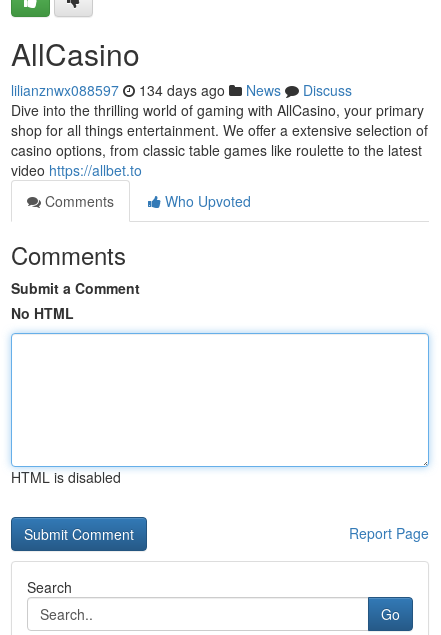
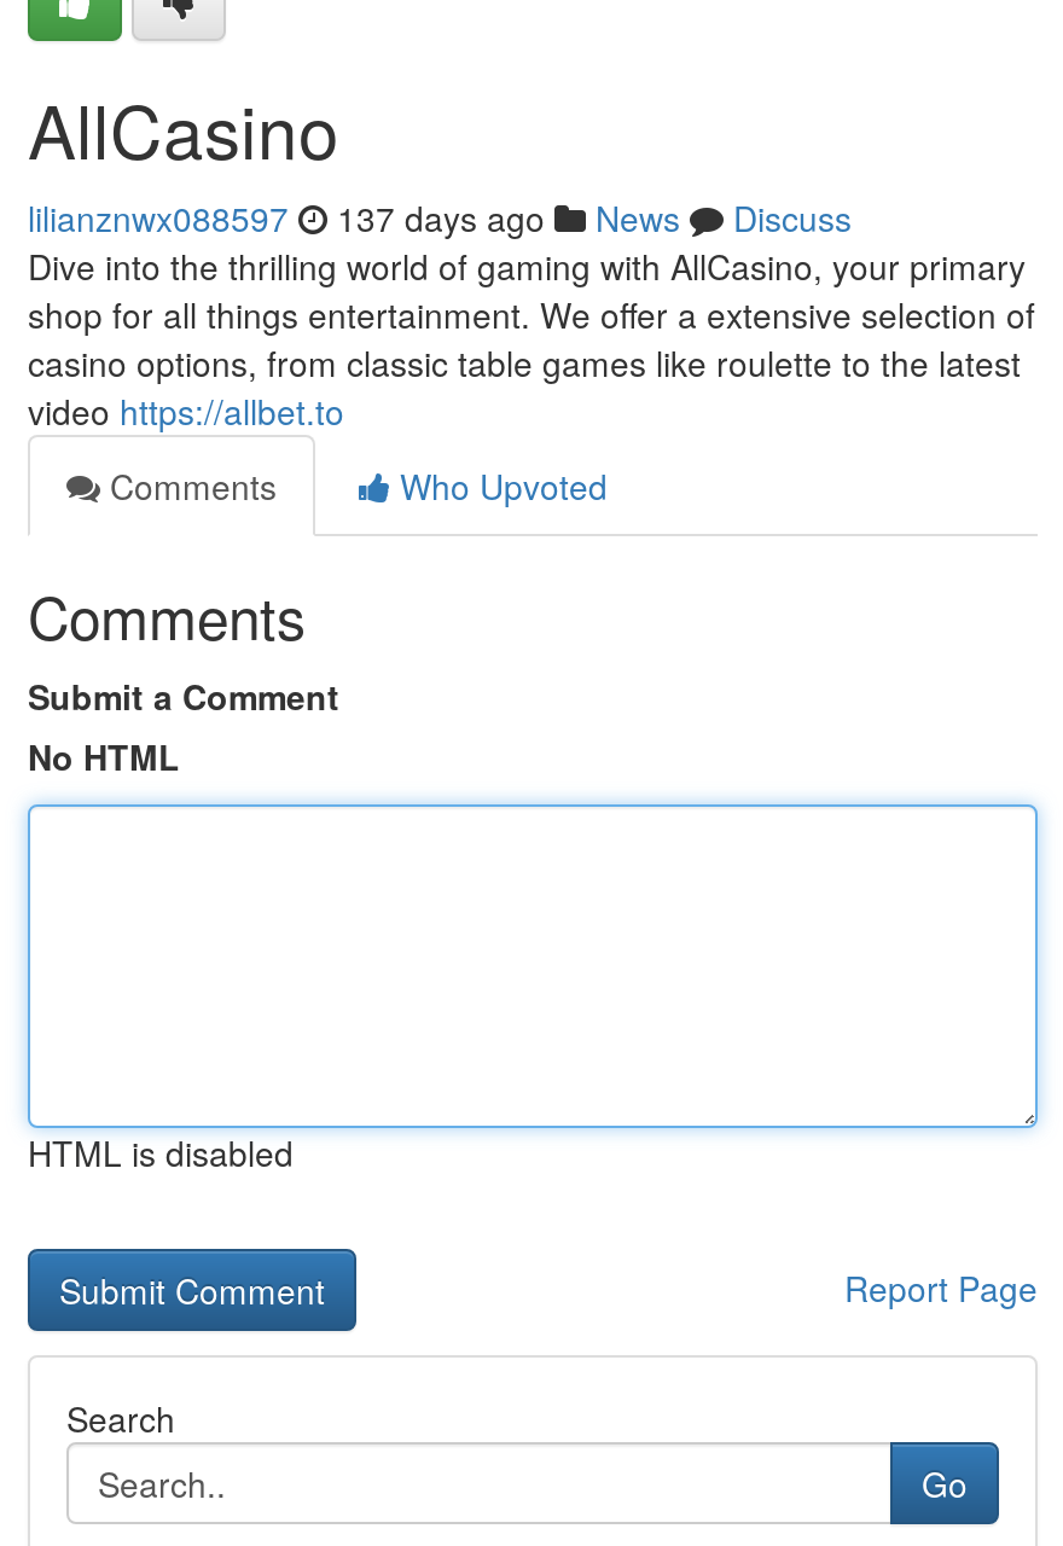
- lilianznwx088597 134 days ago News Discuss
+ lilianznwx088597 137 days ago News Discuss
